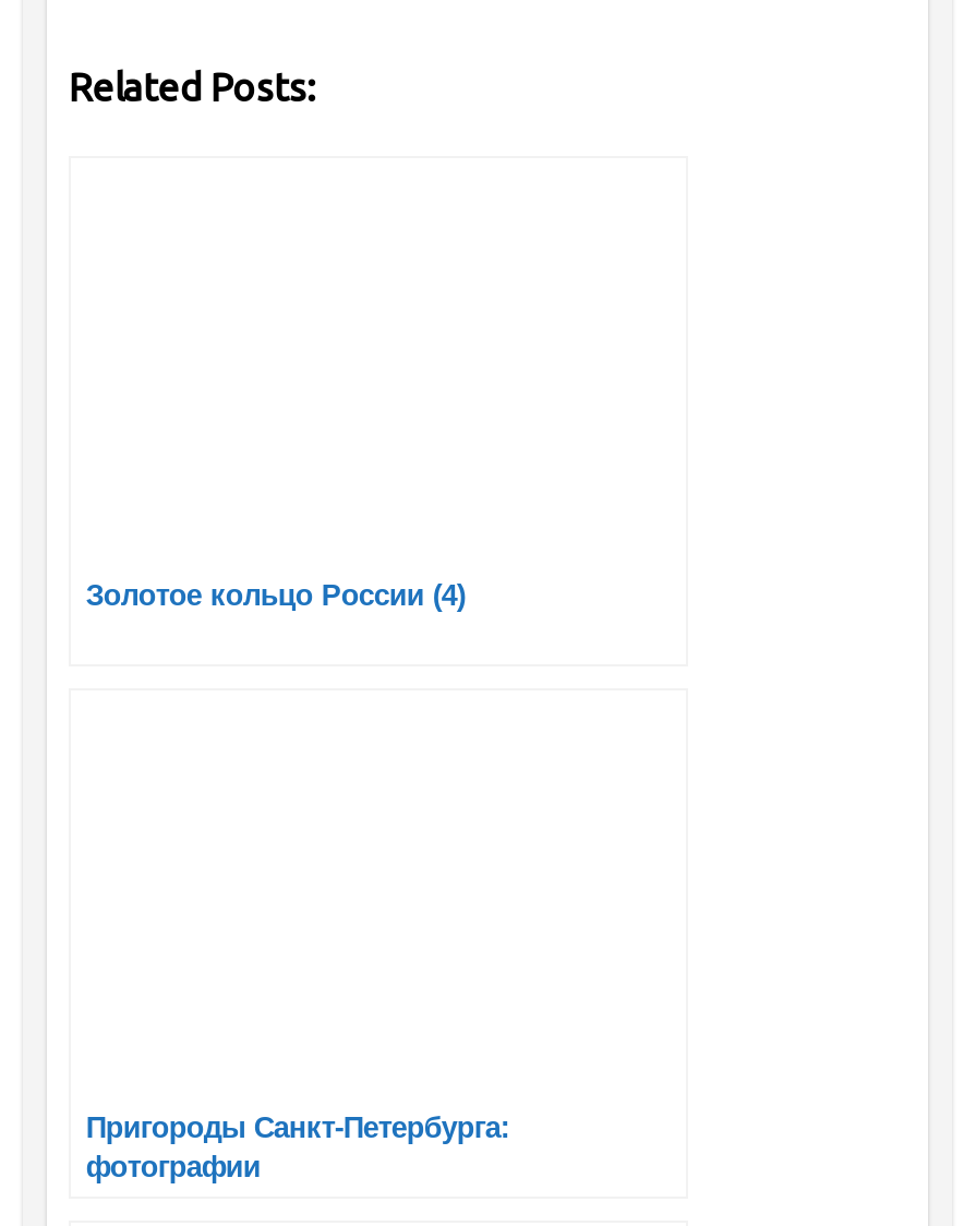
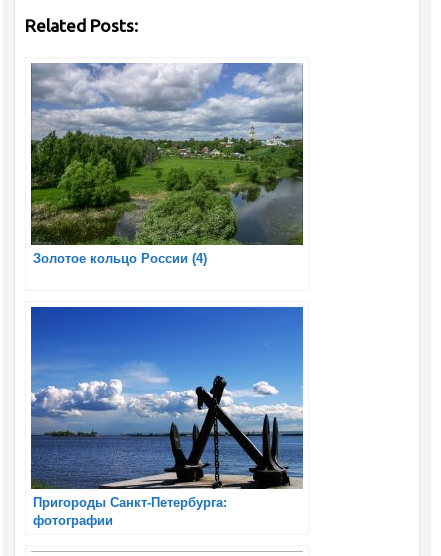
+ [image]

+ [image]
